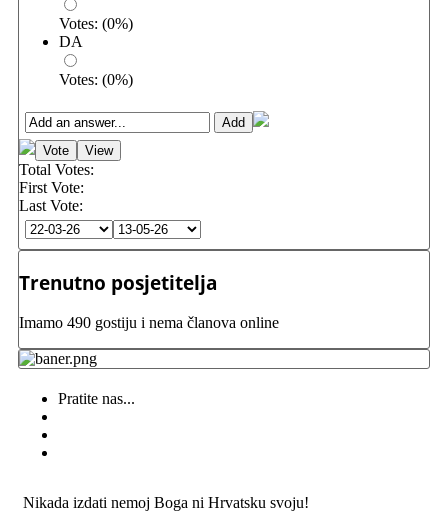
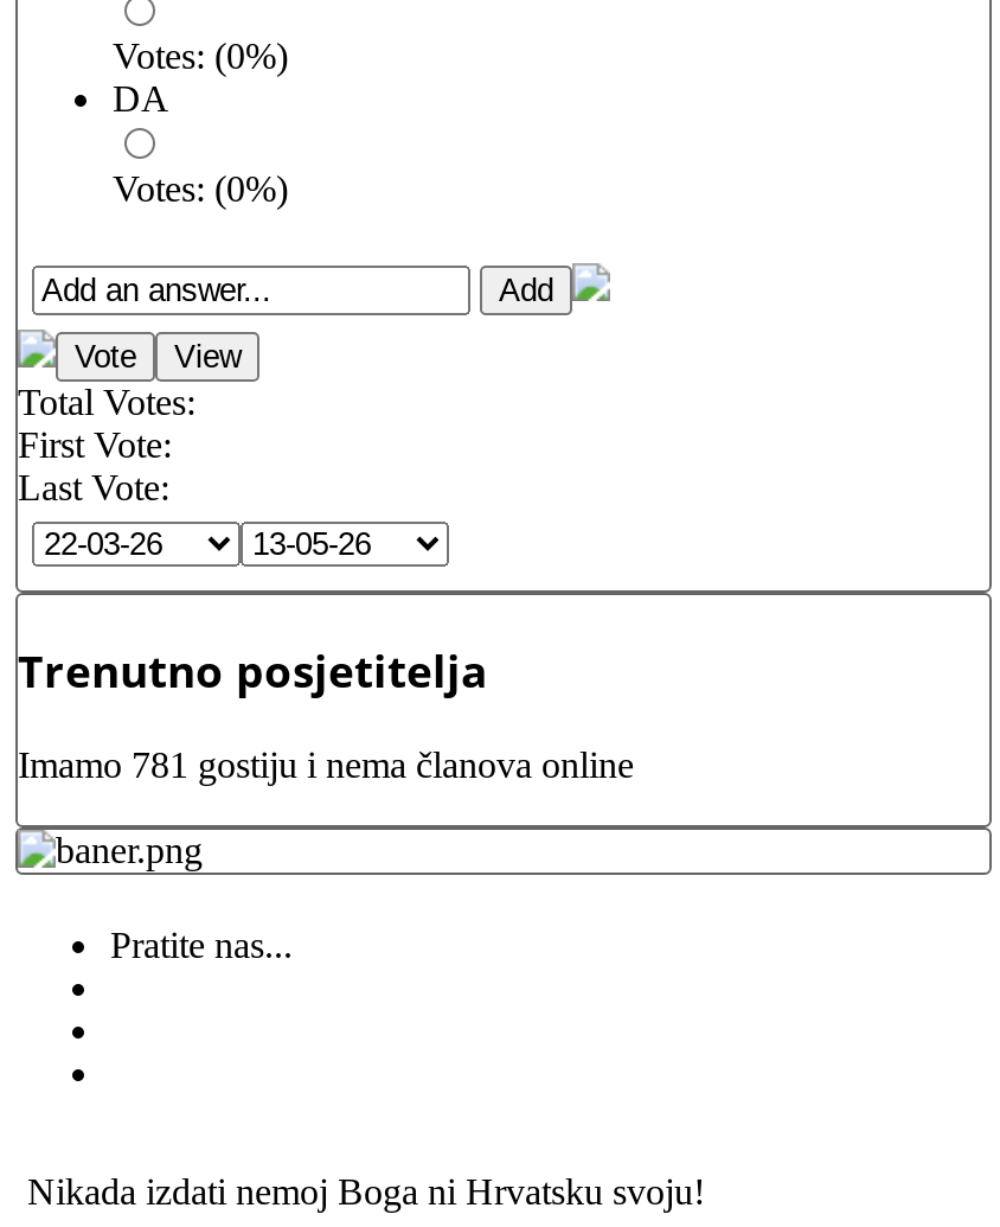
- Imamo 490 gostiju i nema članova online
+ Imamo 781 gostiju i nema članova online
